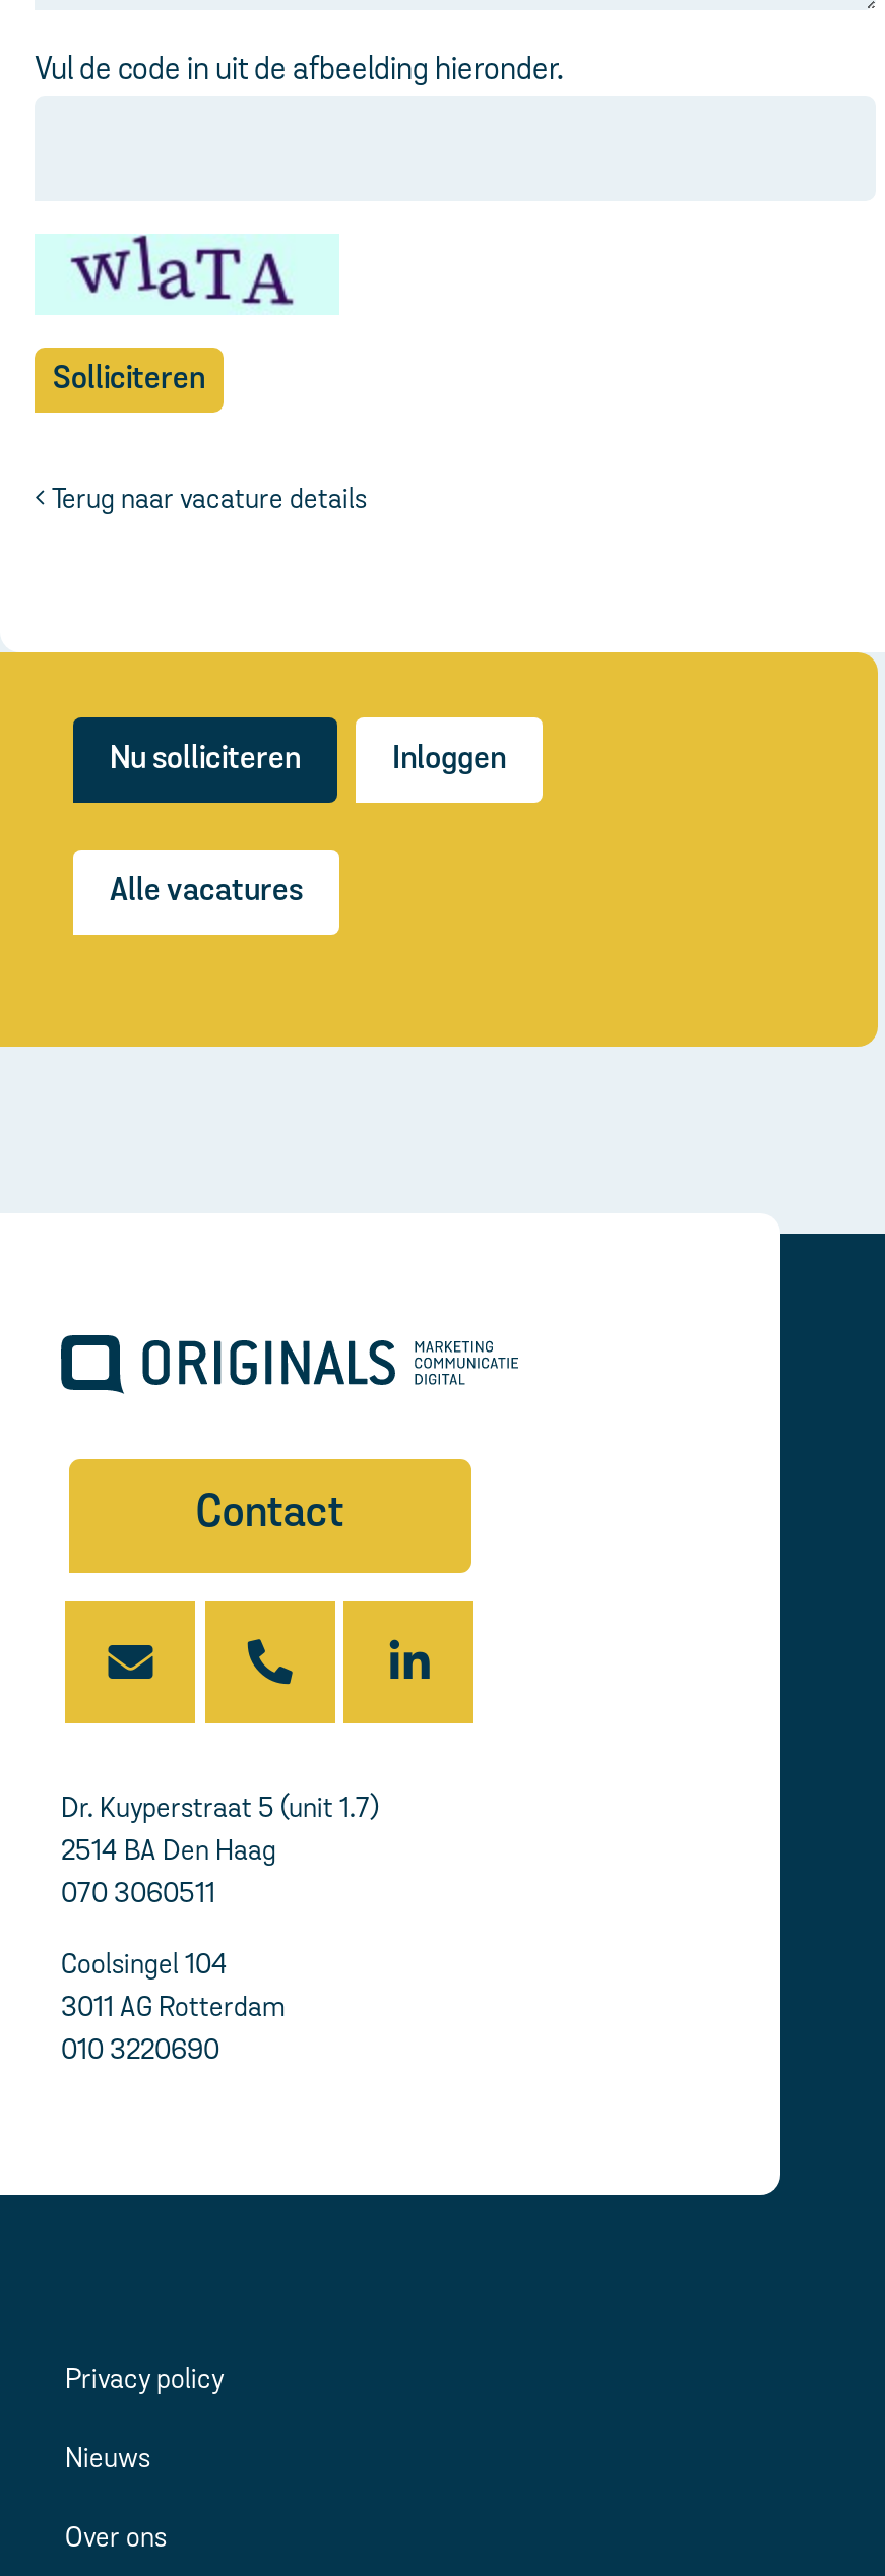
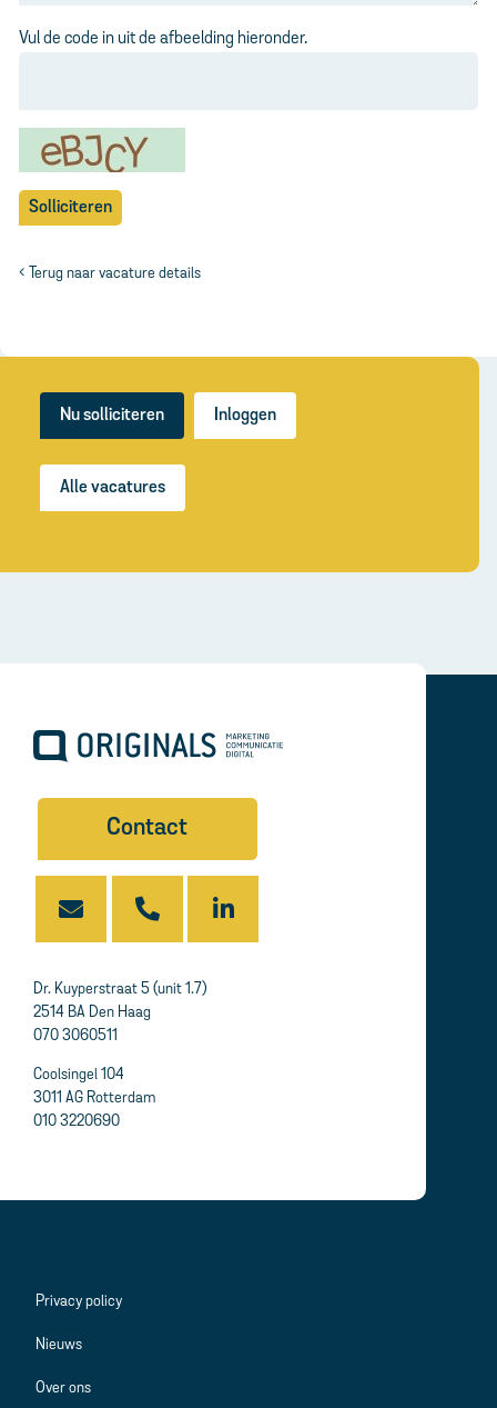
- [image]
+ [image]
